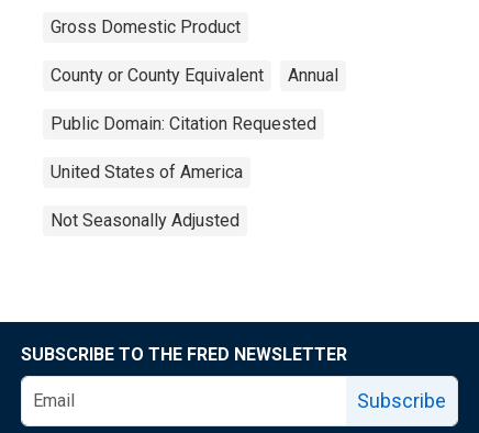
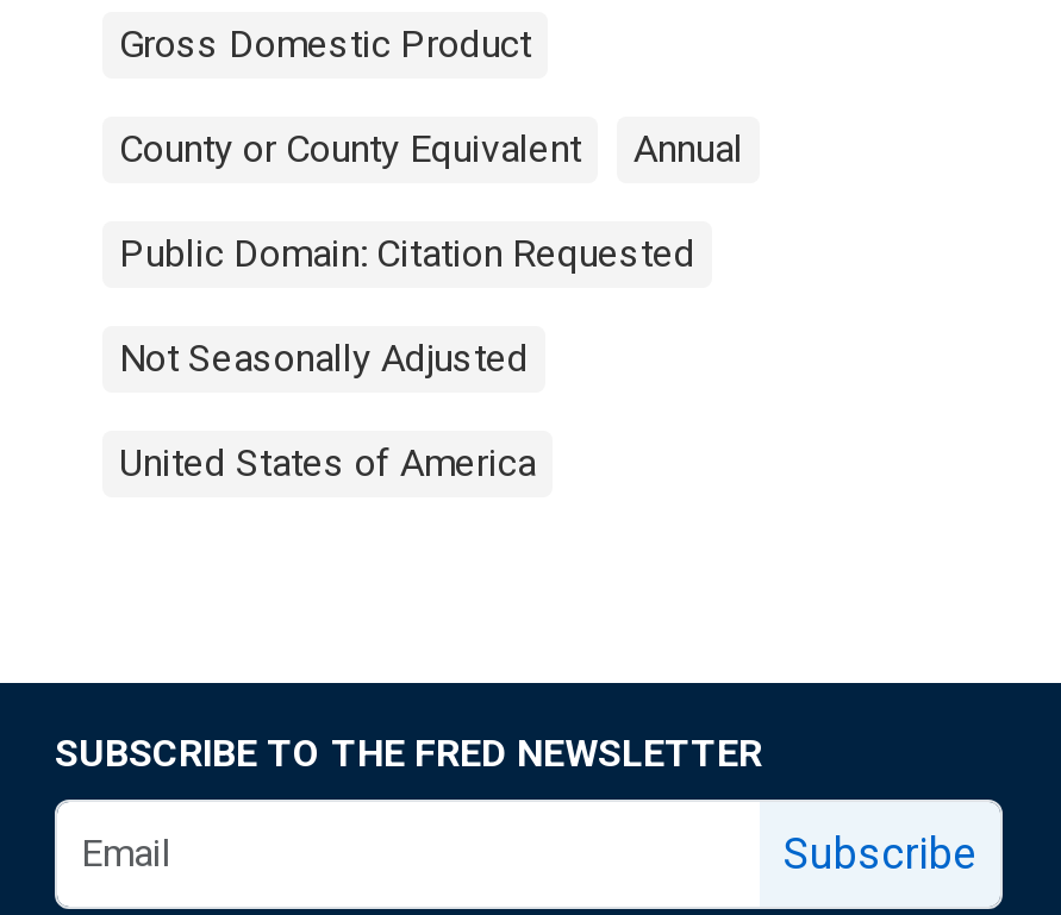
moved down: United States of America

moved up: Not Seasonally Adjusted
